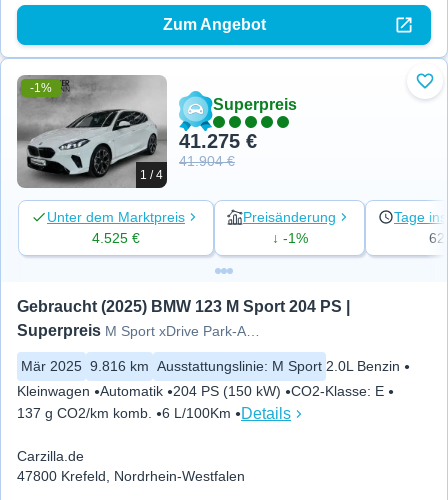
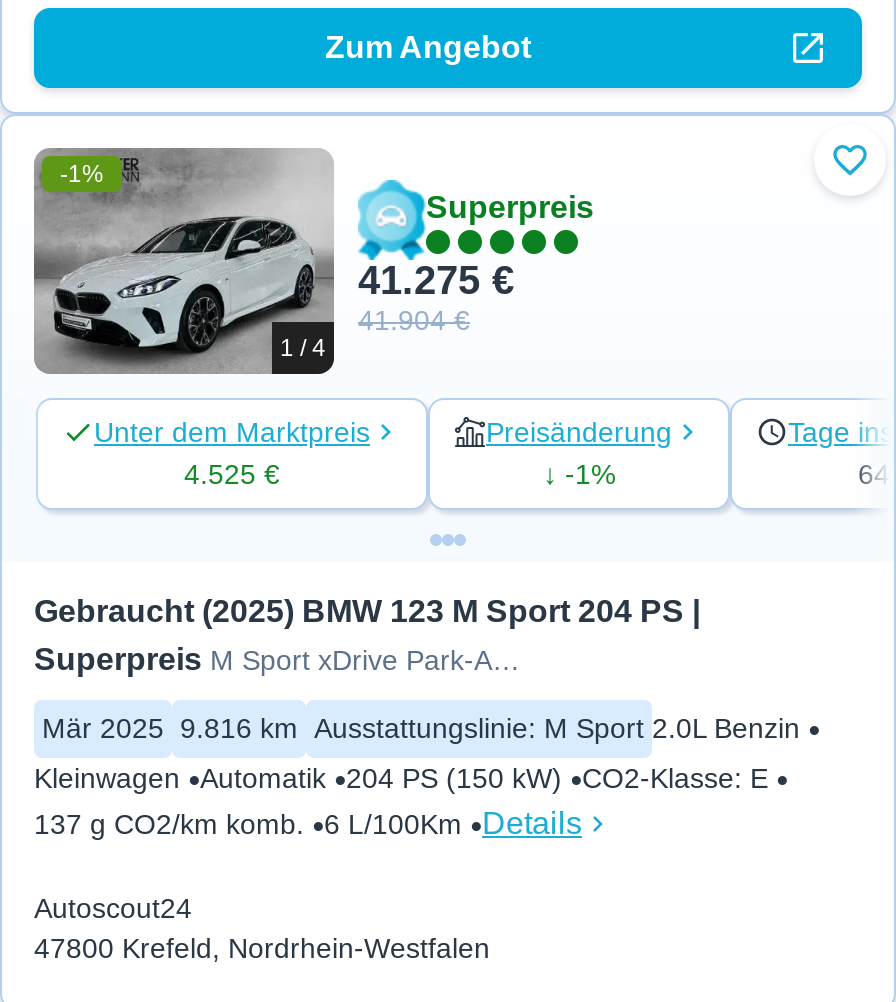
- 62
+ 64

- Carzilla.de
+ Autoscout24
